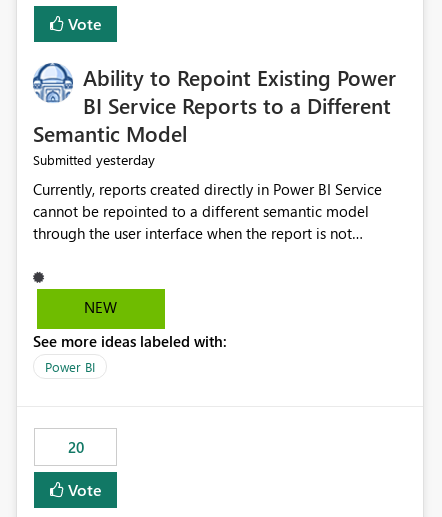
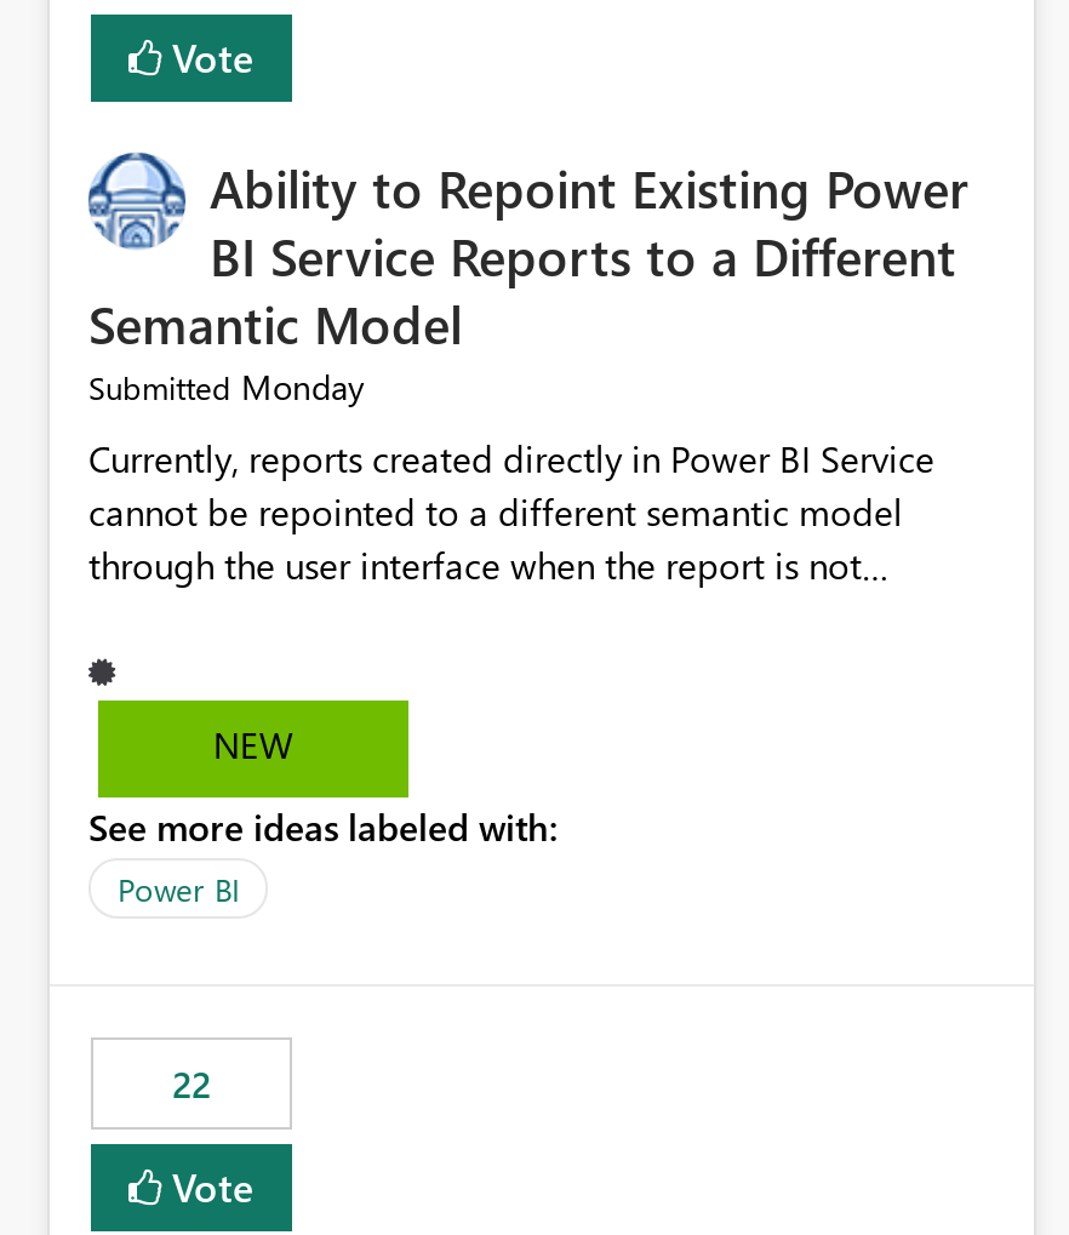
- Submitted yesterday
+ Submitted Monday

- 20
+ 22
